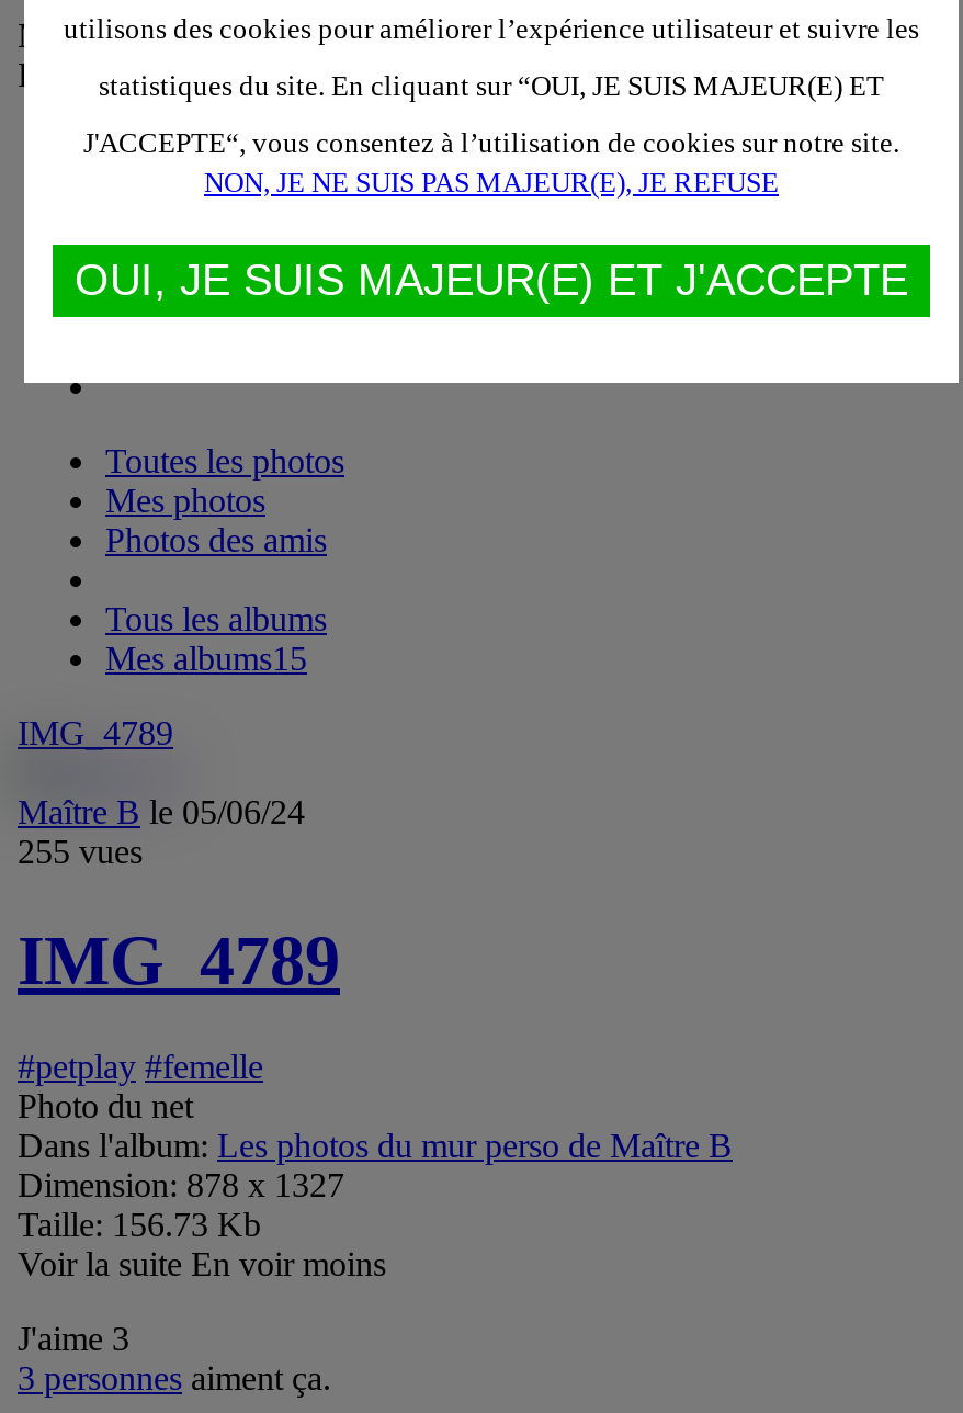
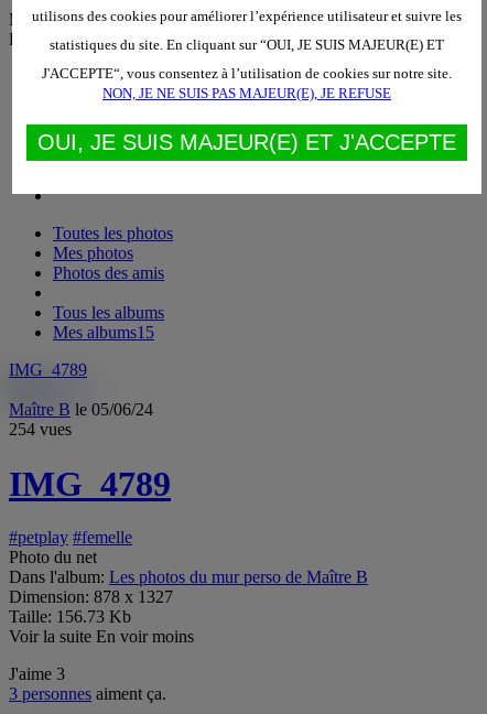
- 255 vues
+ 254 vues
